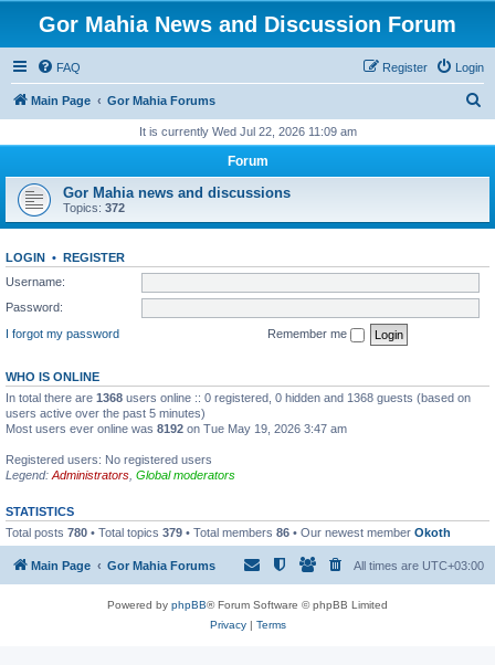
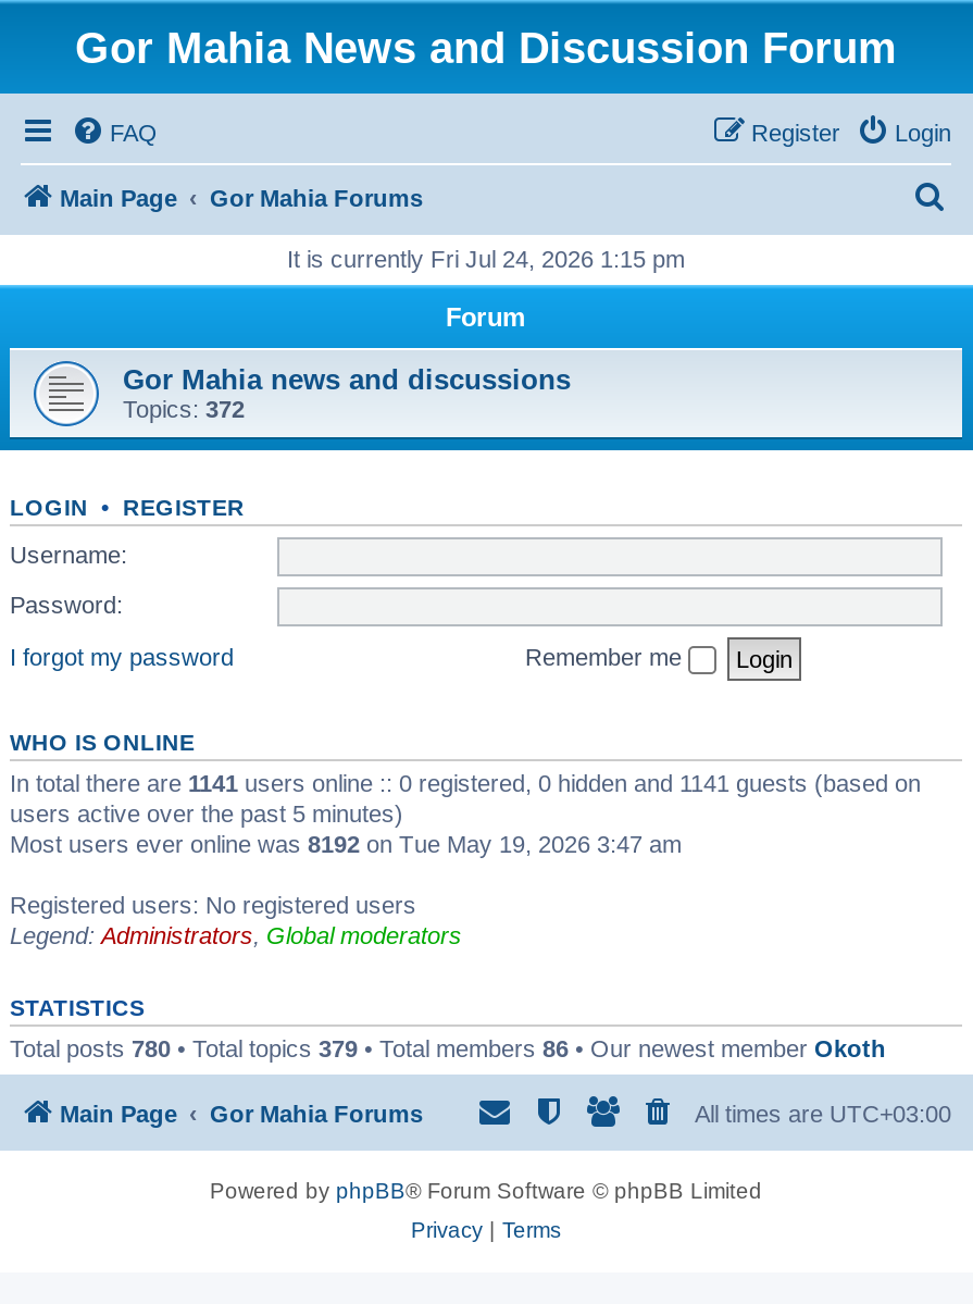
- It is currently Wed Jul 22, 2026 11:09 am
+ It is currently Fri Jul 24, 2026 1:15 pm

- In total there are 1368 users online :: 0 registered, 0 hidden and 1368 guests (based on
+ In total there are 1141 users online :: 0 registered, 0 hidden and 1141 guests (based on
